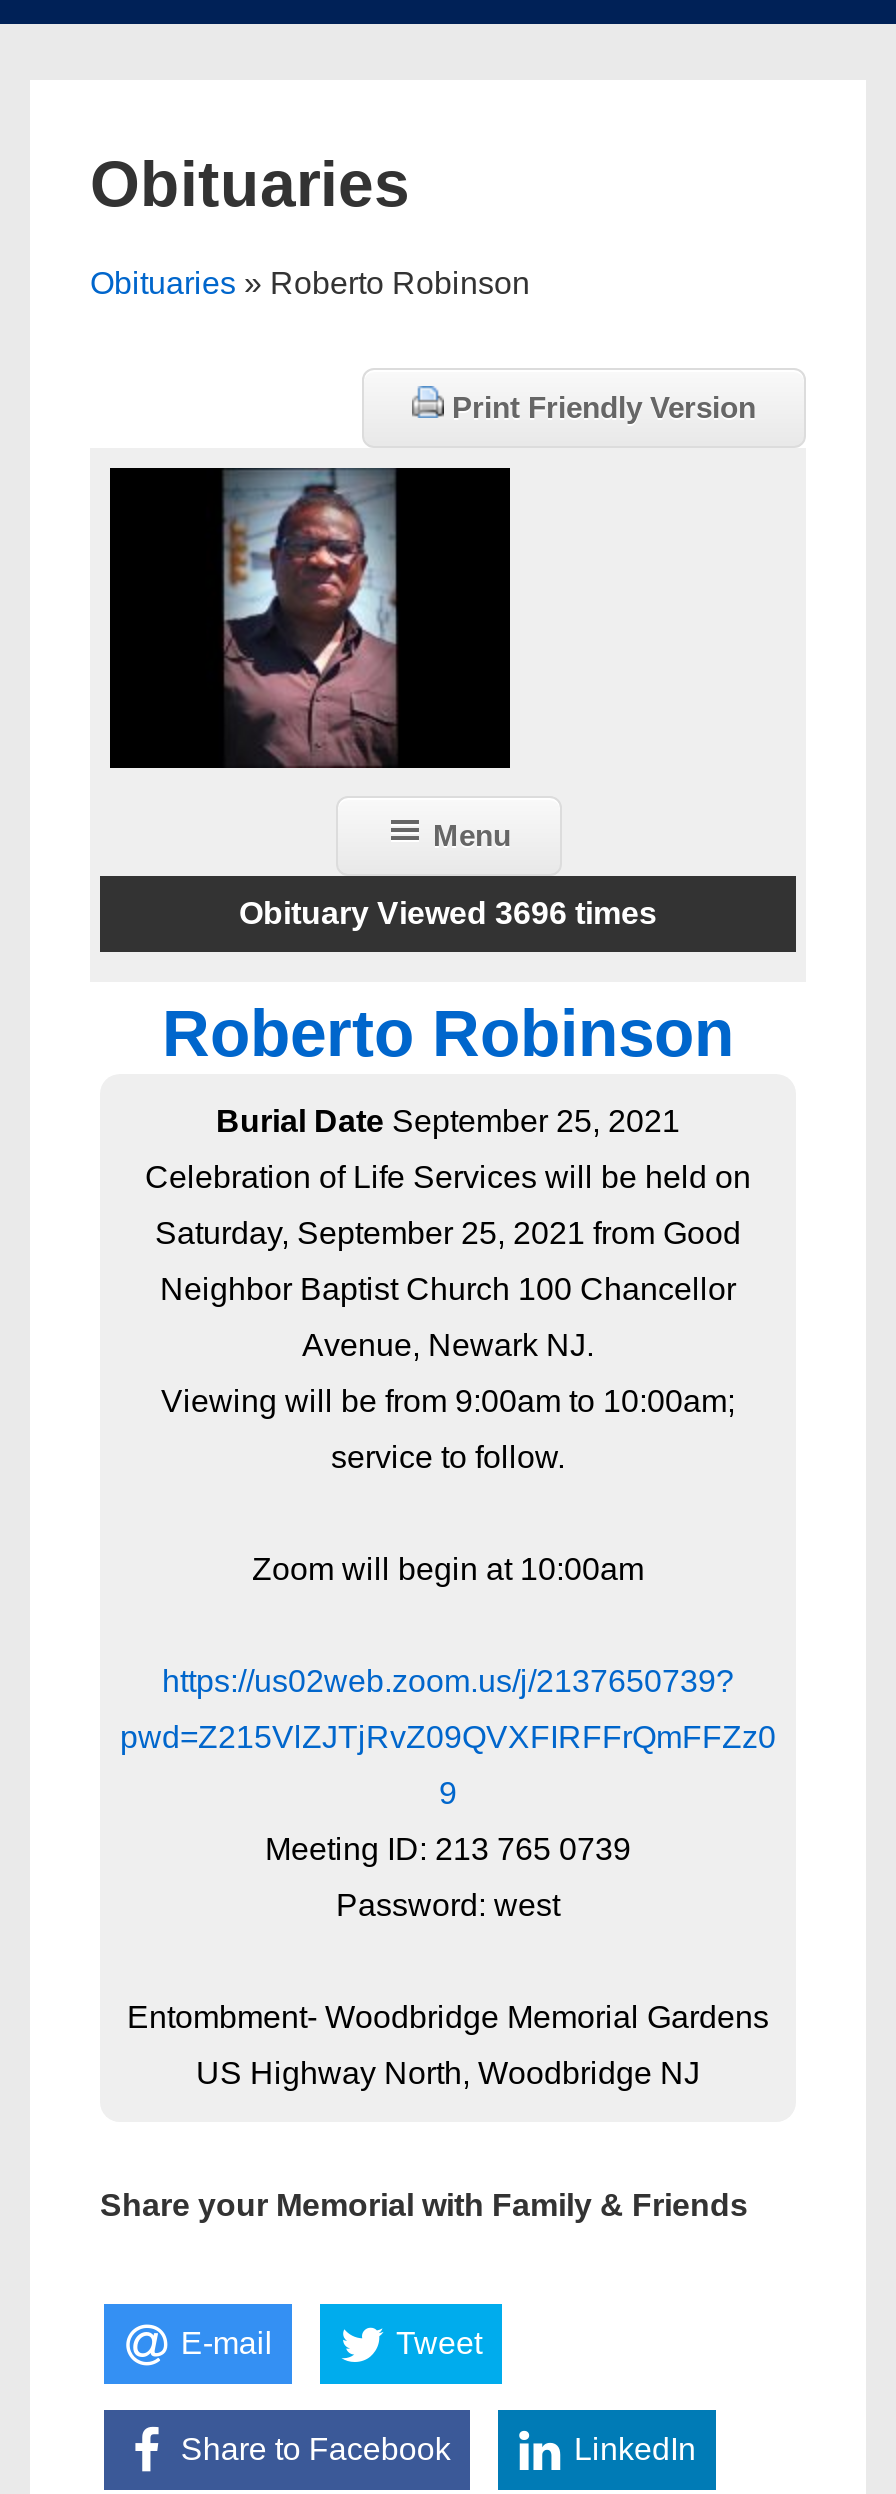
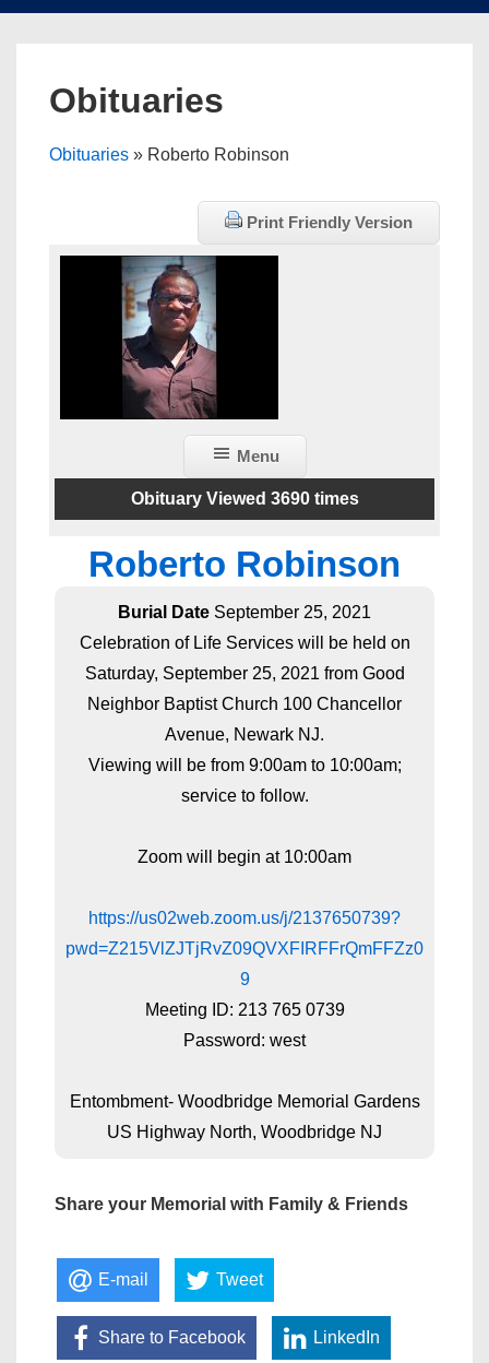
- Obituary Viewed 3696 times
+ Obituary Viewed 3690 times
